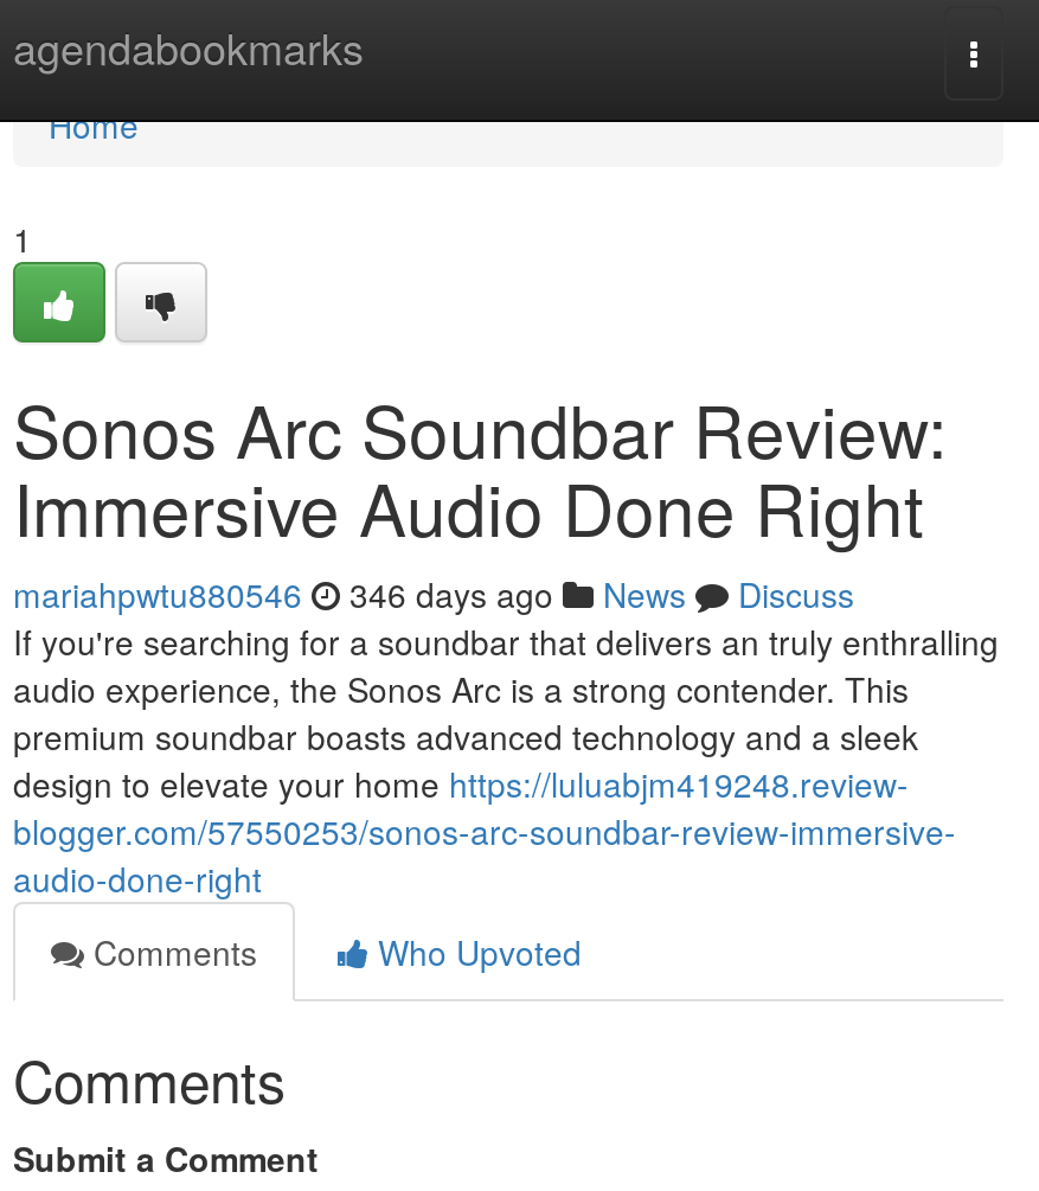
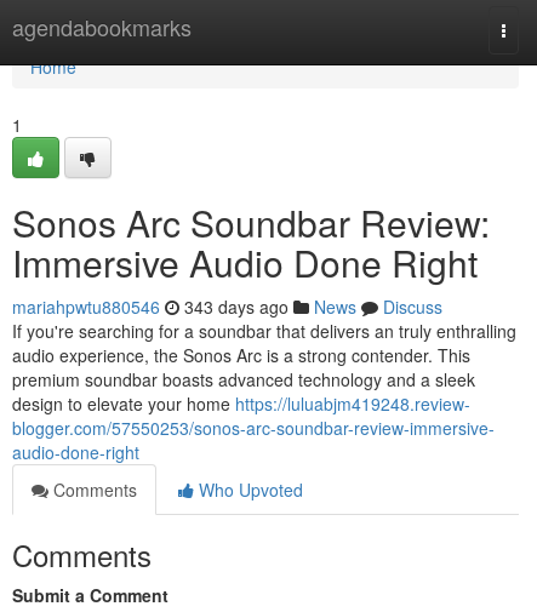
- mariahpwtu880546 346 days ago News Discuss
+ mariahpwtu880546 343 days ago News Discuss
